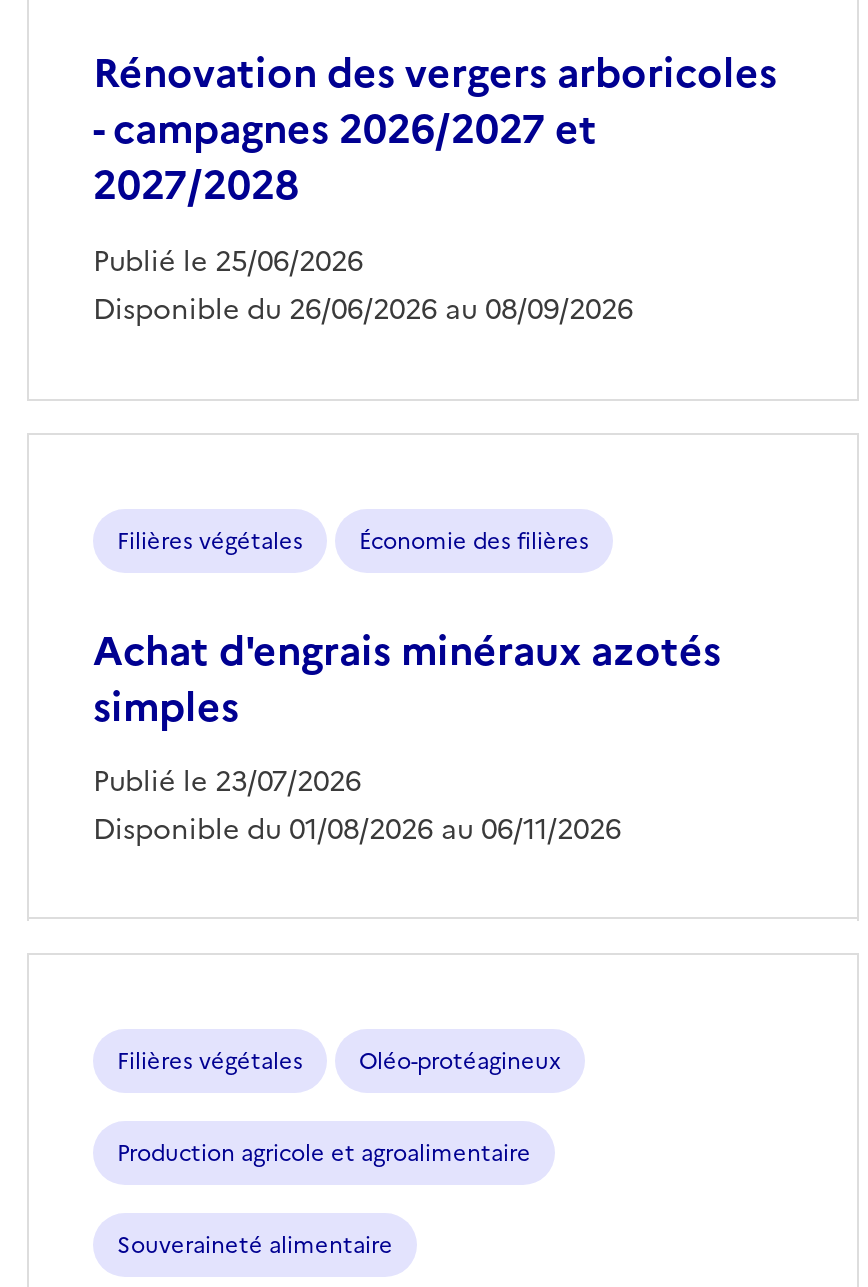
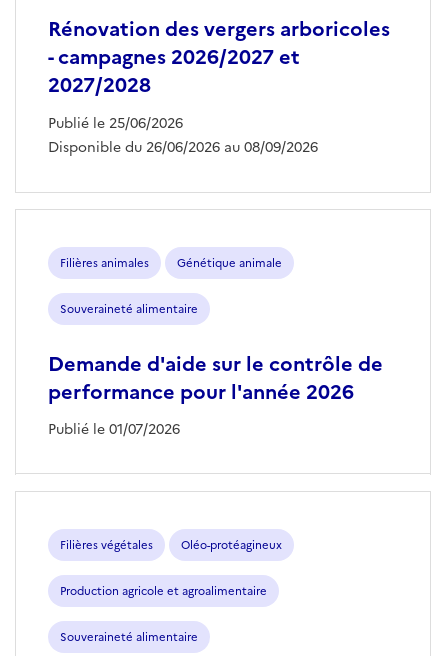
- Filières végétales
- Économie des filières
- Achat d'engrais minéraux azotés
- simples
- Publié le 23/07/2026
- Disponible du 01/08/2026 au 06/11/2026
+ Filières animales
+ Génétique animale
+ Souveraineté alimentaire
+ Demande d'aide sur le contrôle de
+ performance pour l'année 2026
+ Publié le 01/07/2026
